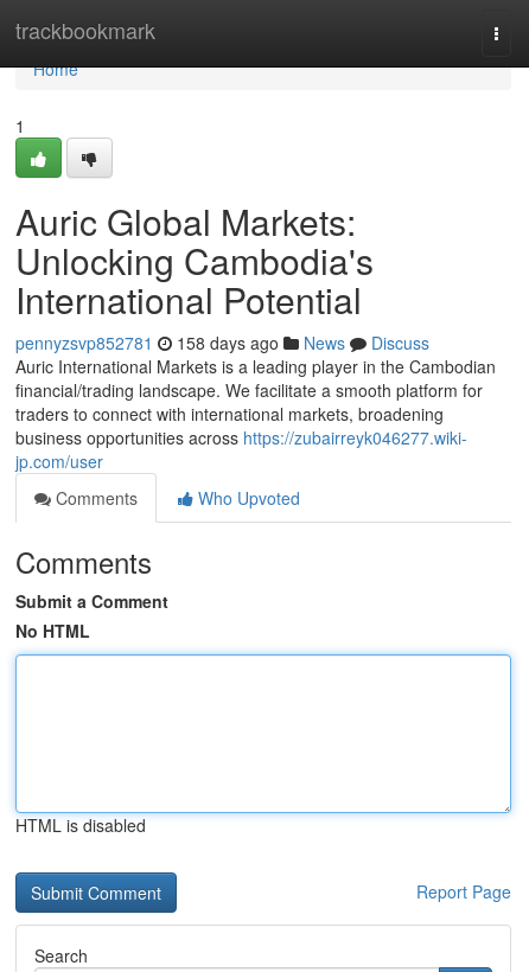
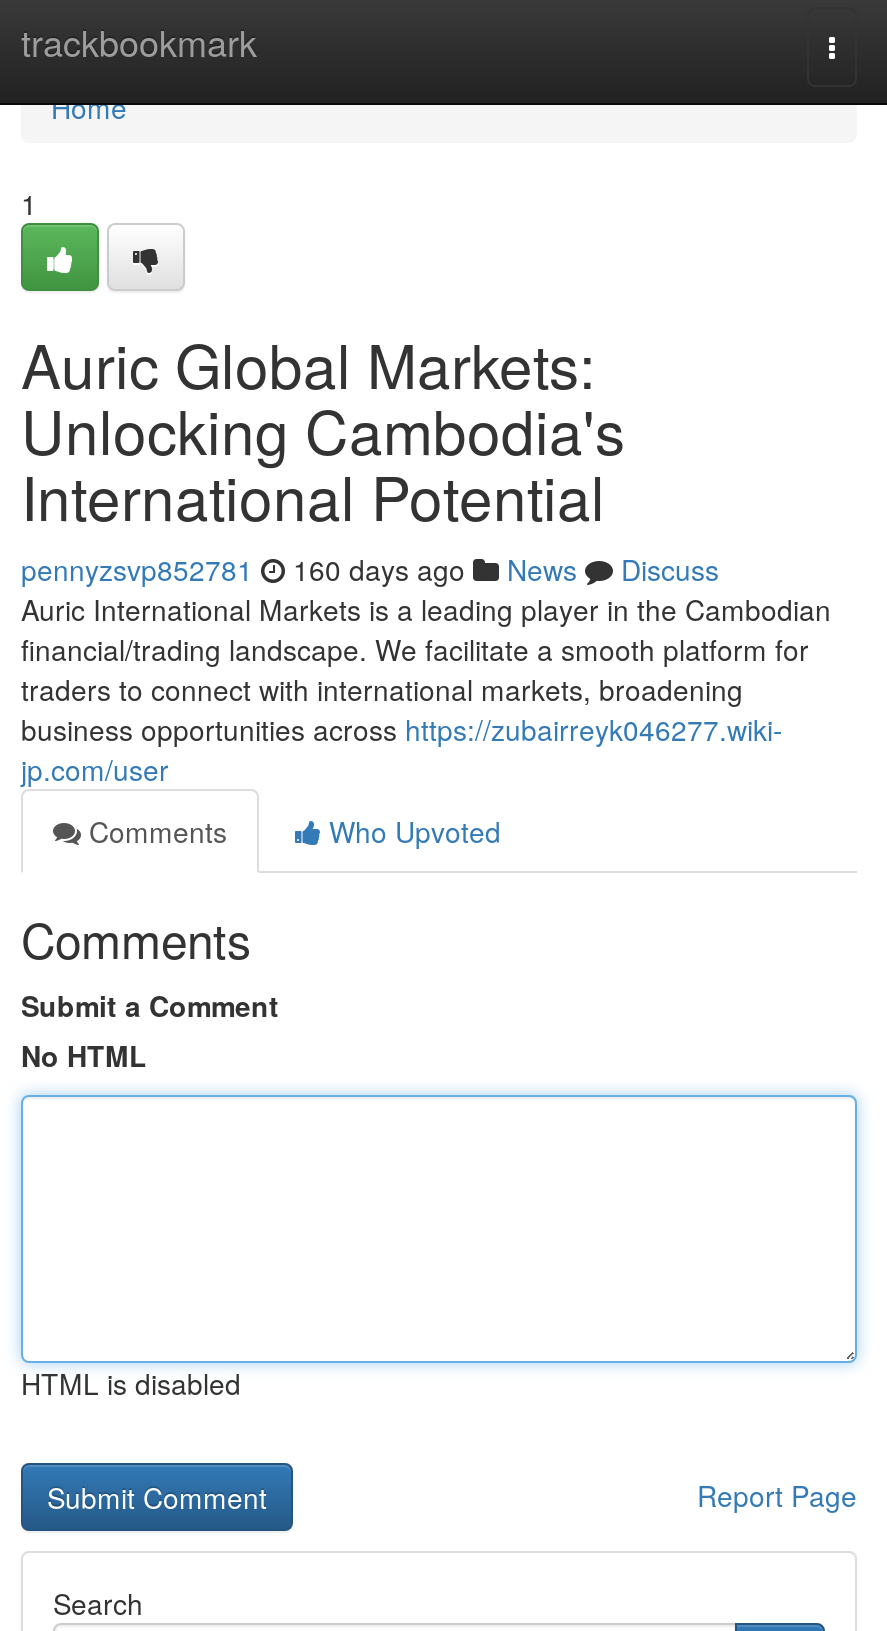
- pennyzsvp852781 158 days ago News Discuss
+ pennyzsvp852781 160 days ago News Discuss
